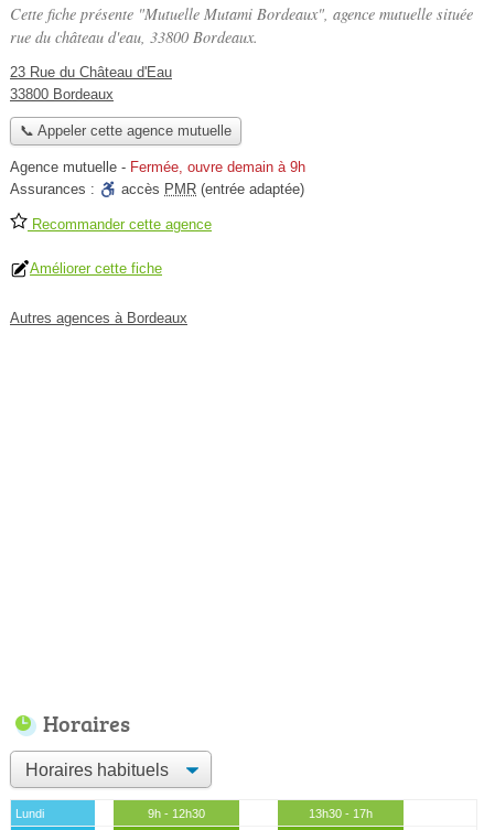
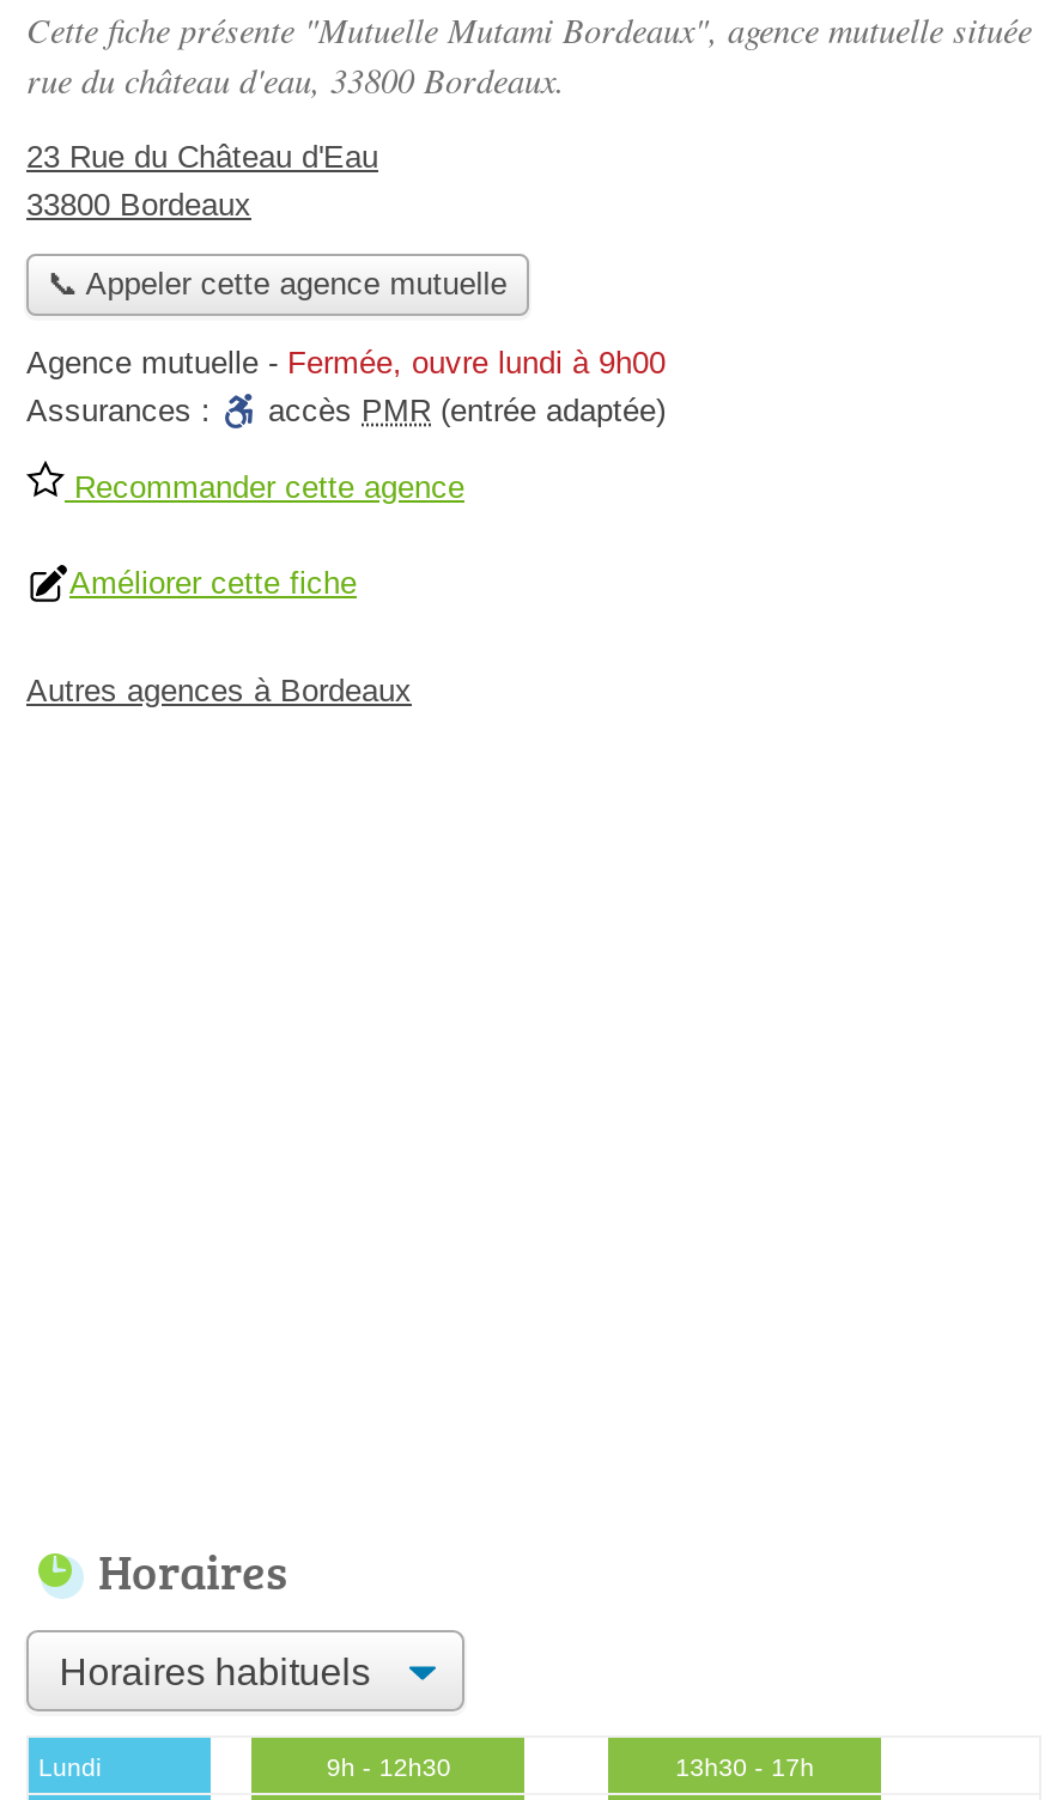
- Agence mutuelle - Fermée, ouvre demain à 9h
+ Agence mutuelle - Fermée, ouvre lundi à 9h00
